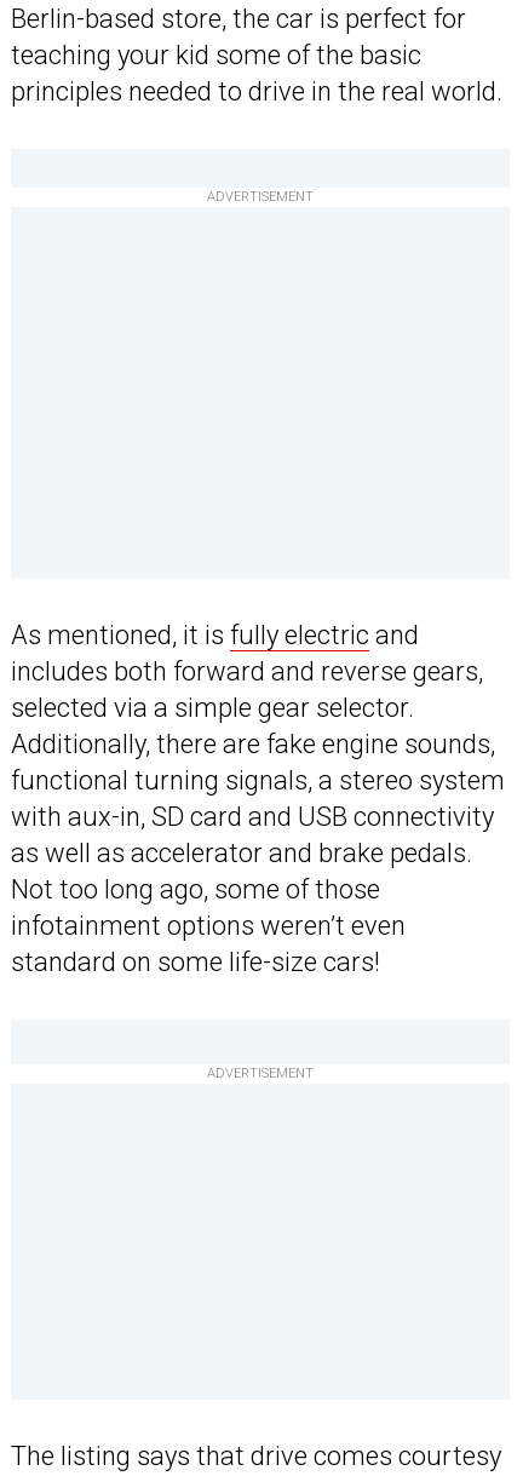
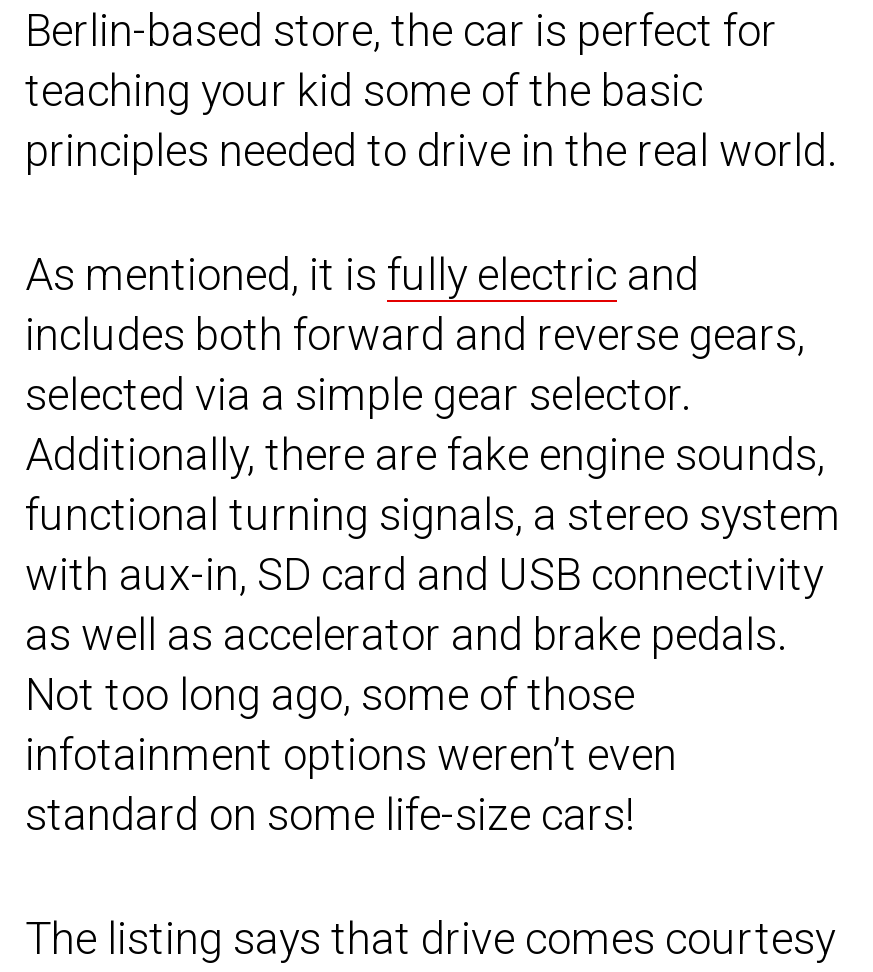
- ADVERTISEMENT

- ADVERTISEMENT
